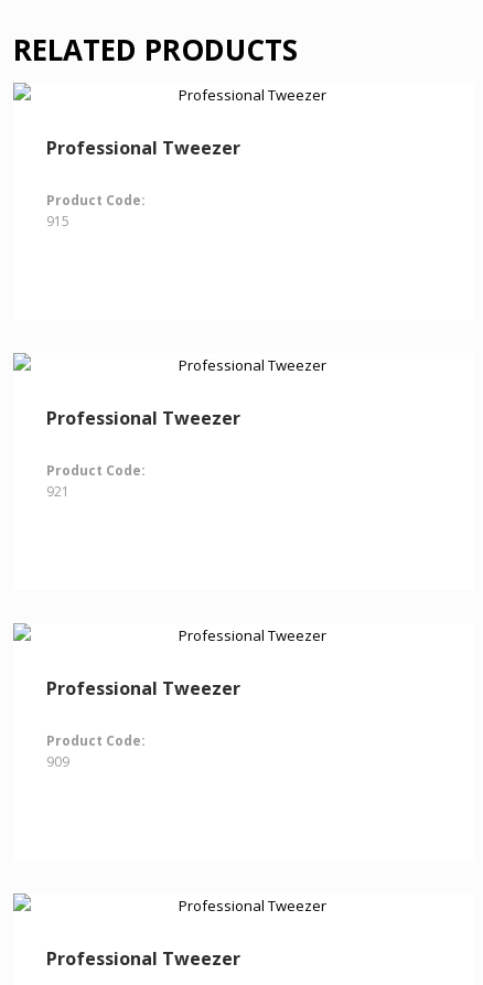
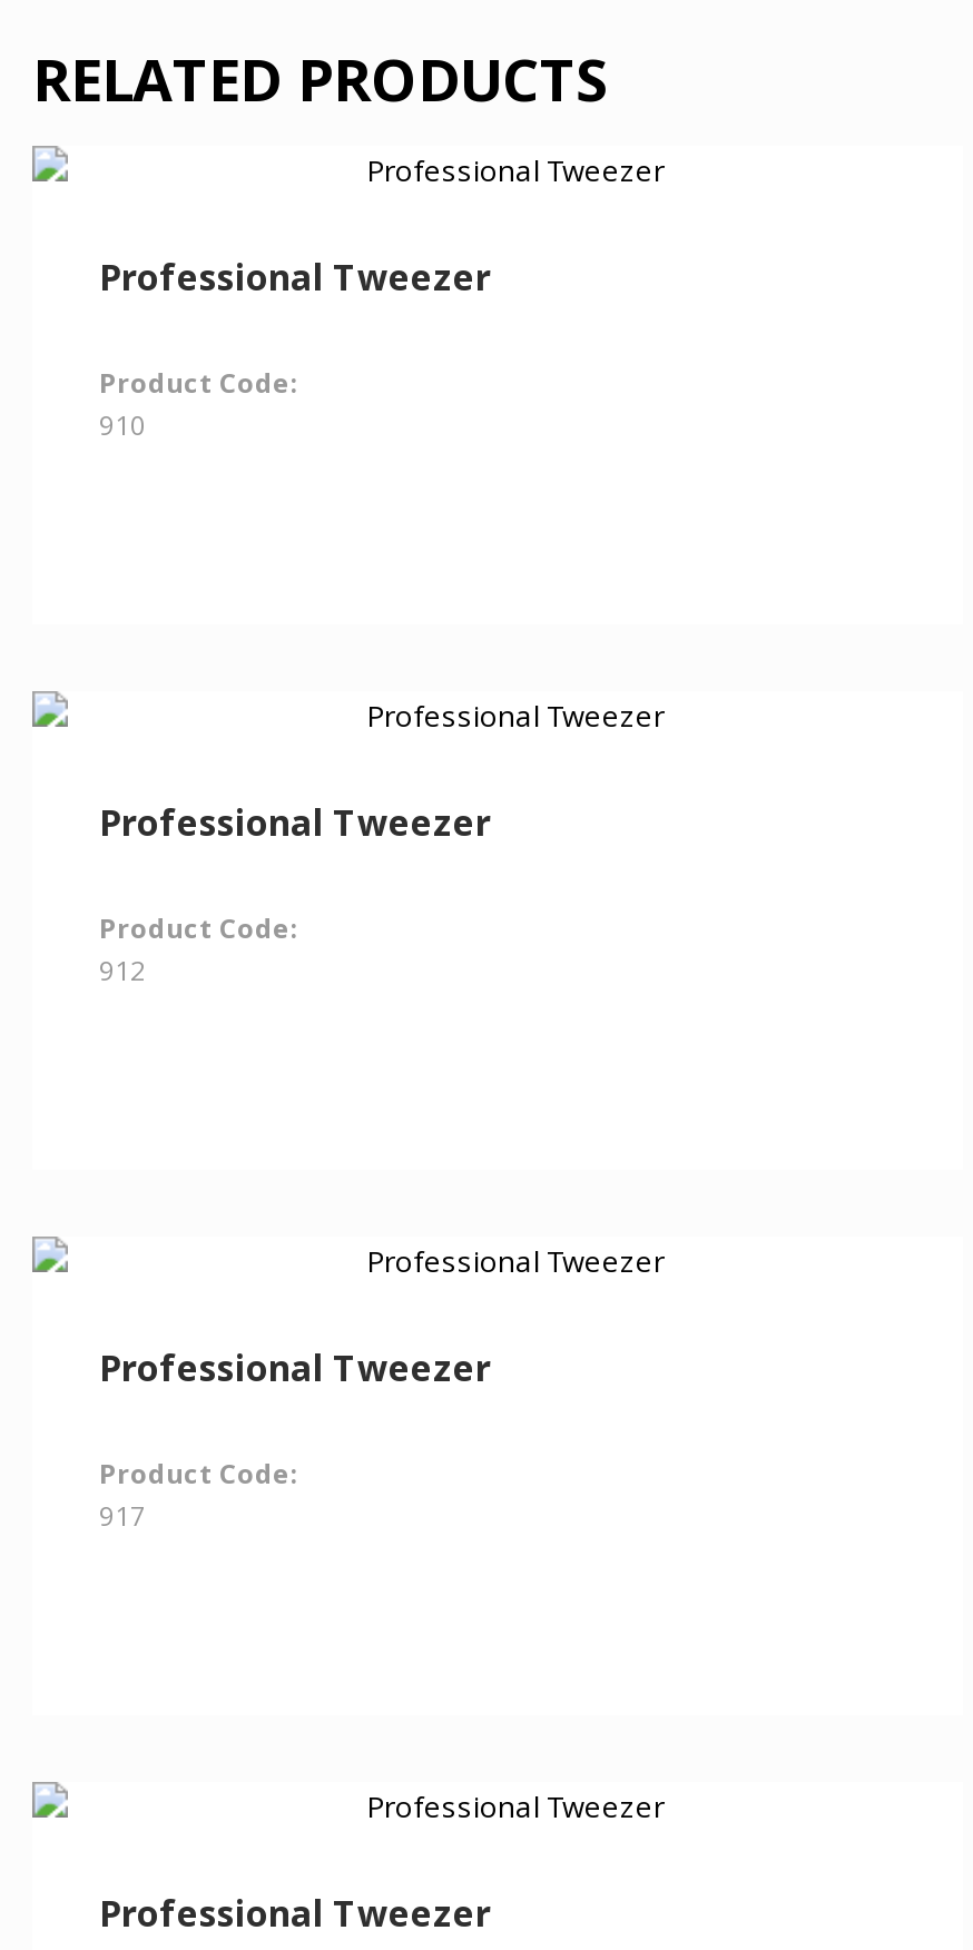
- 915
+ 910

- 921
+ 912

- 909
+ 917
